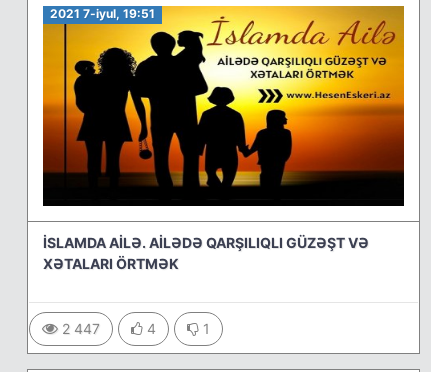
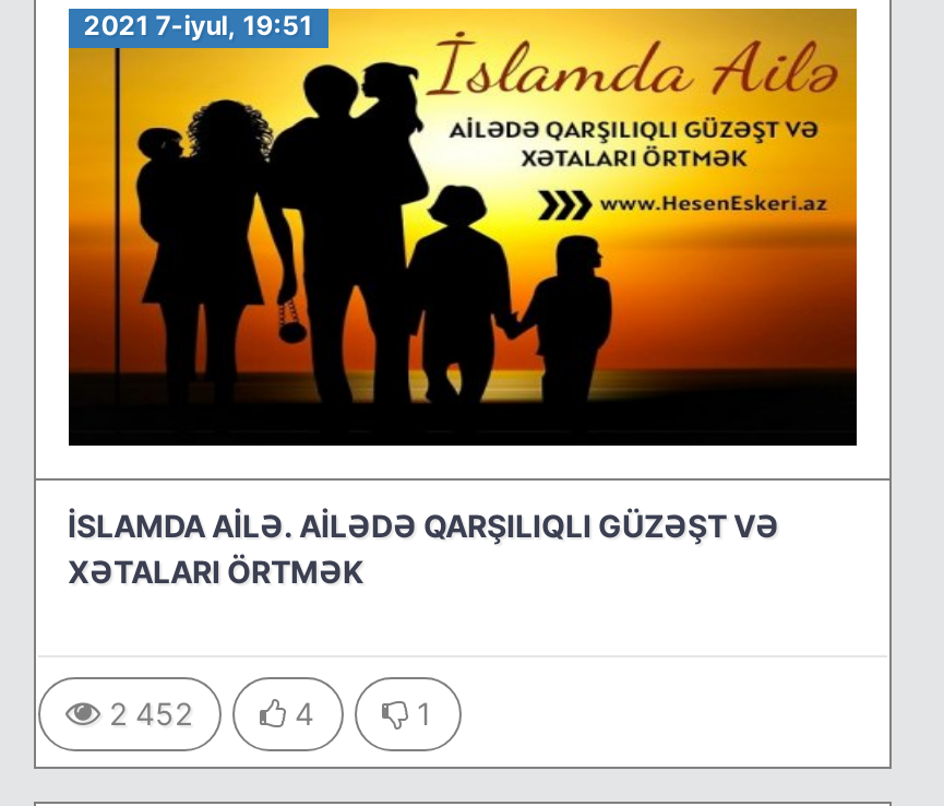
- 2 447
+ 2 452
